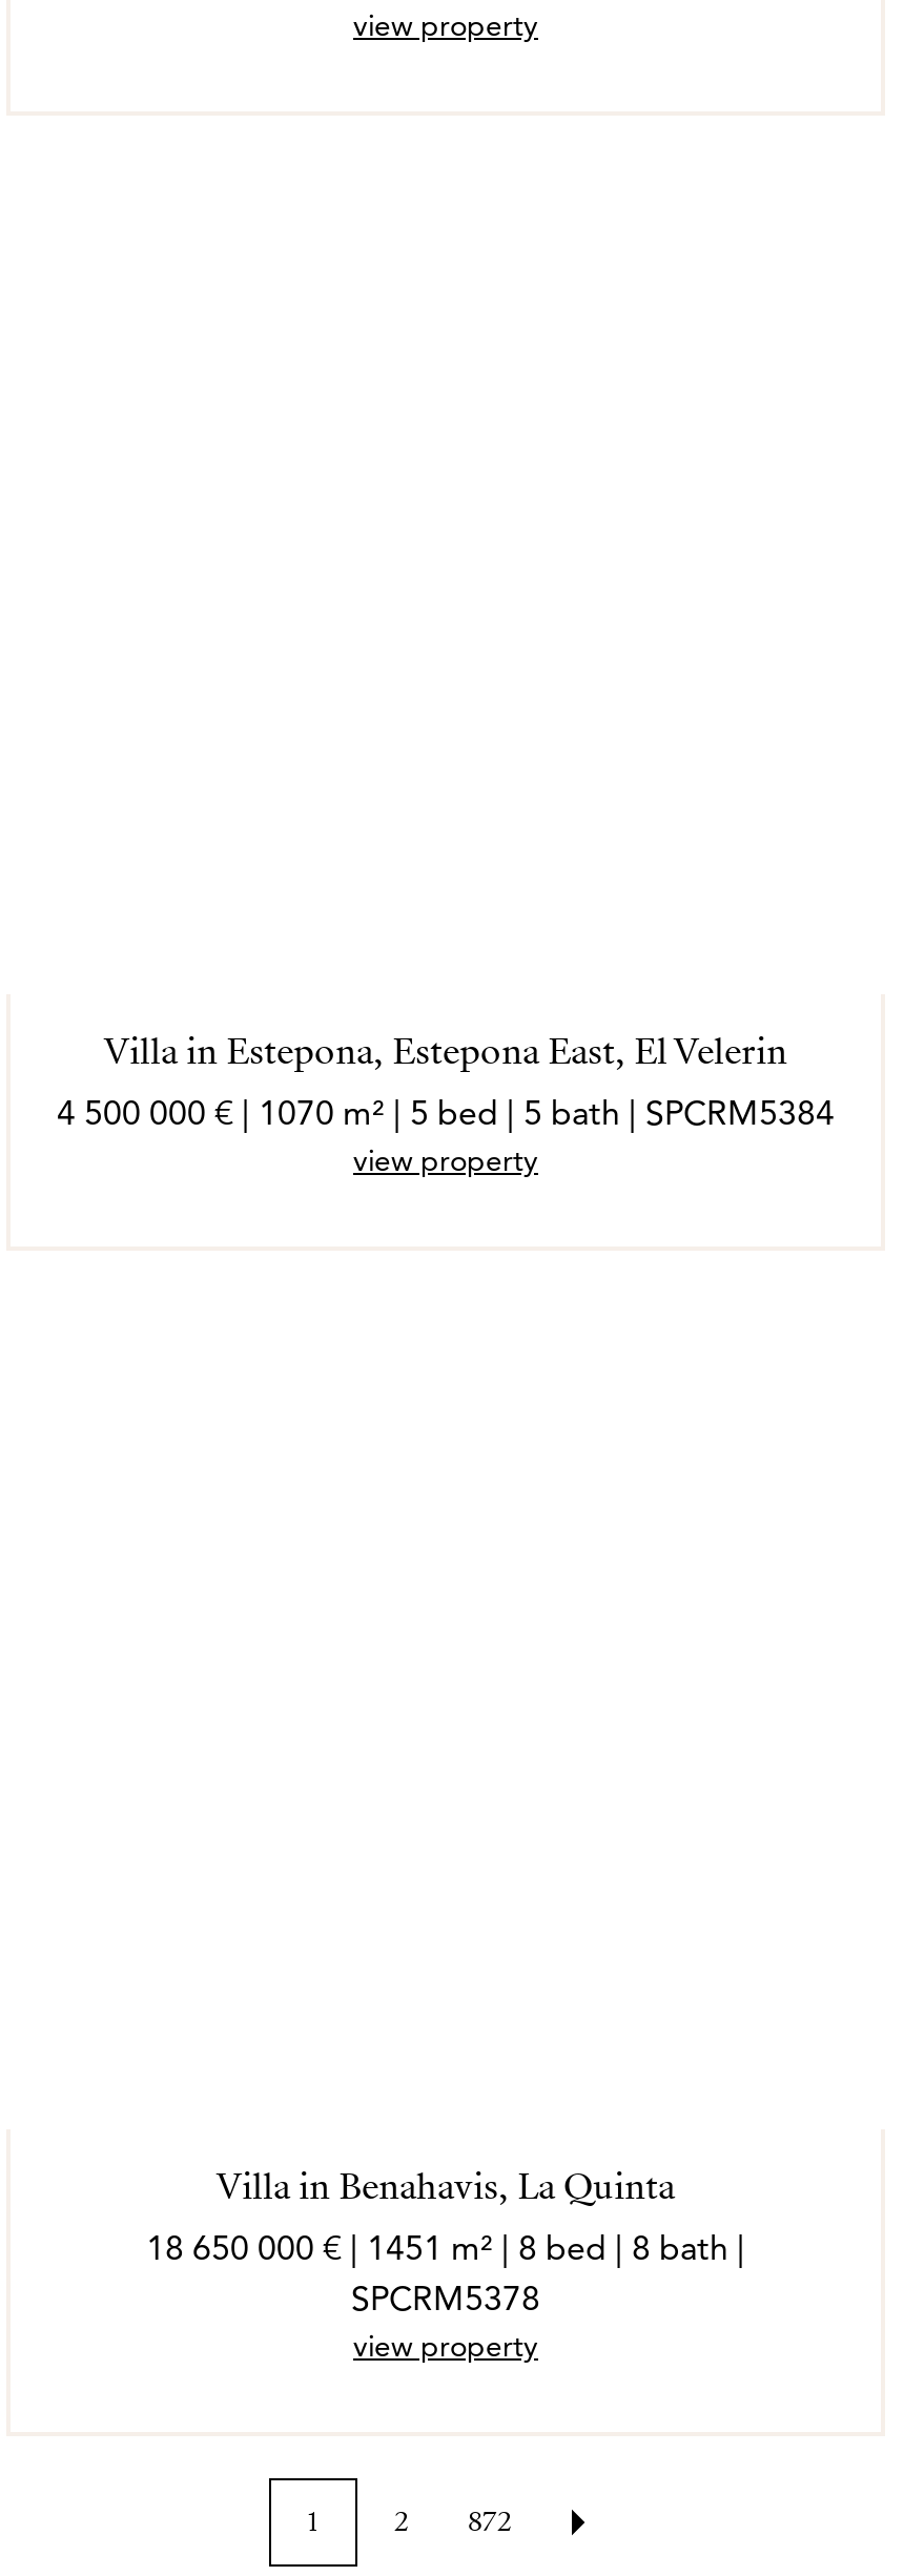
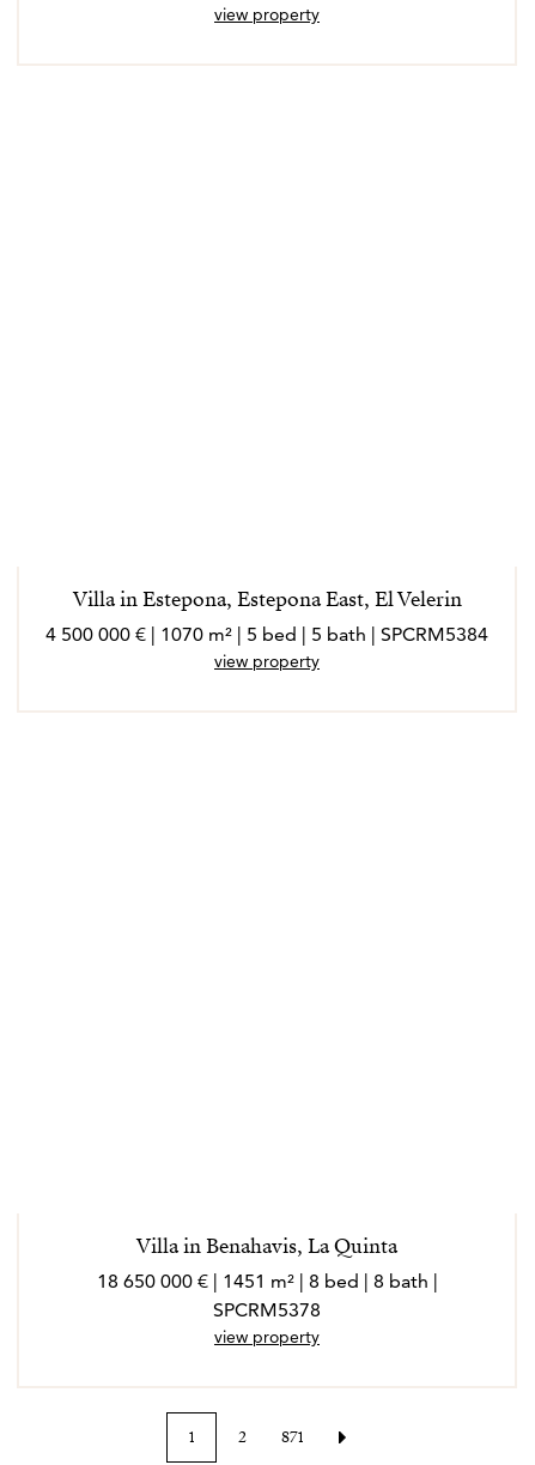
- 1 2 872
+ 1 2 871
